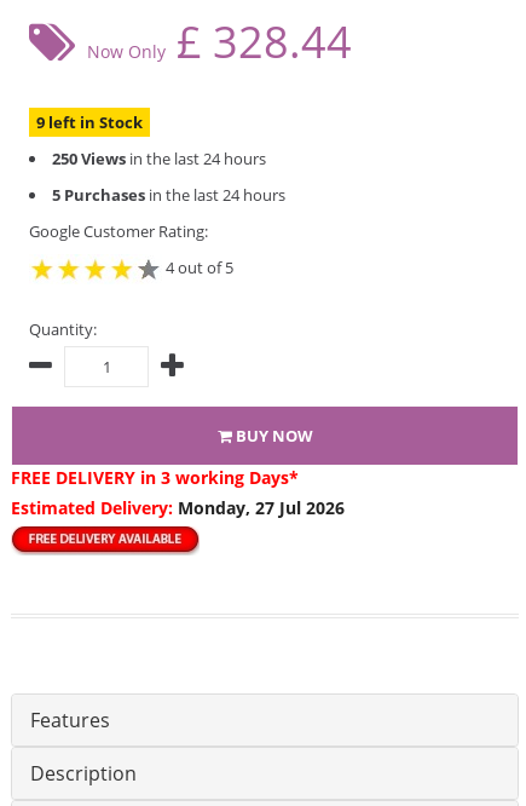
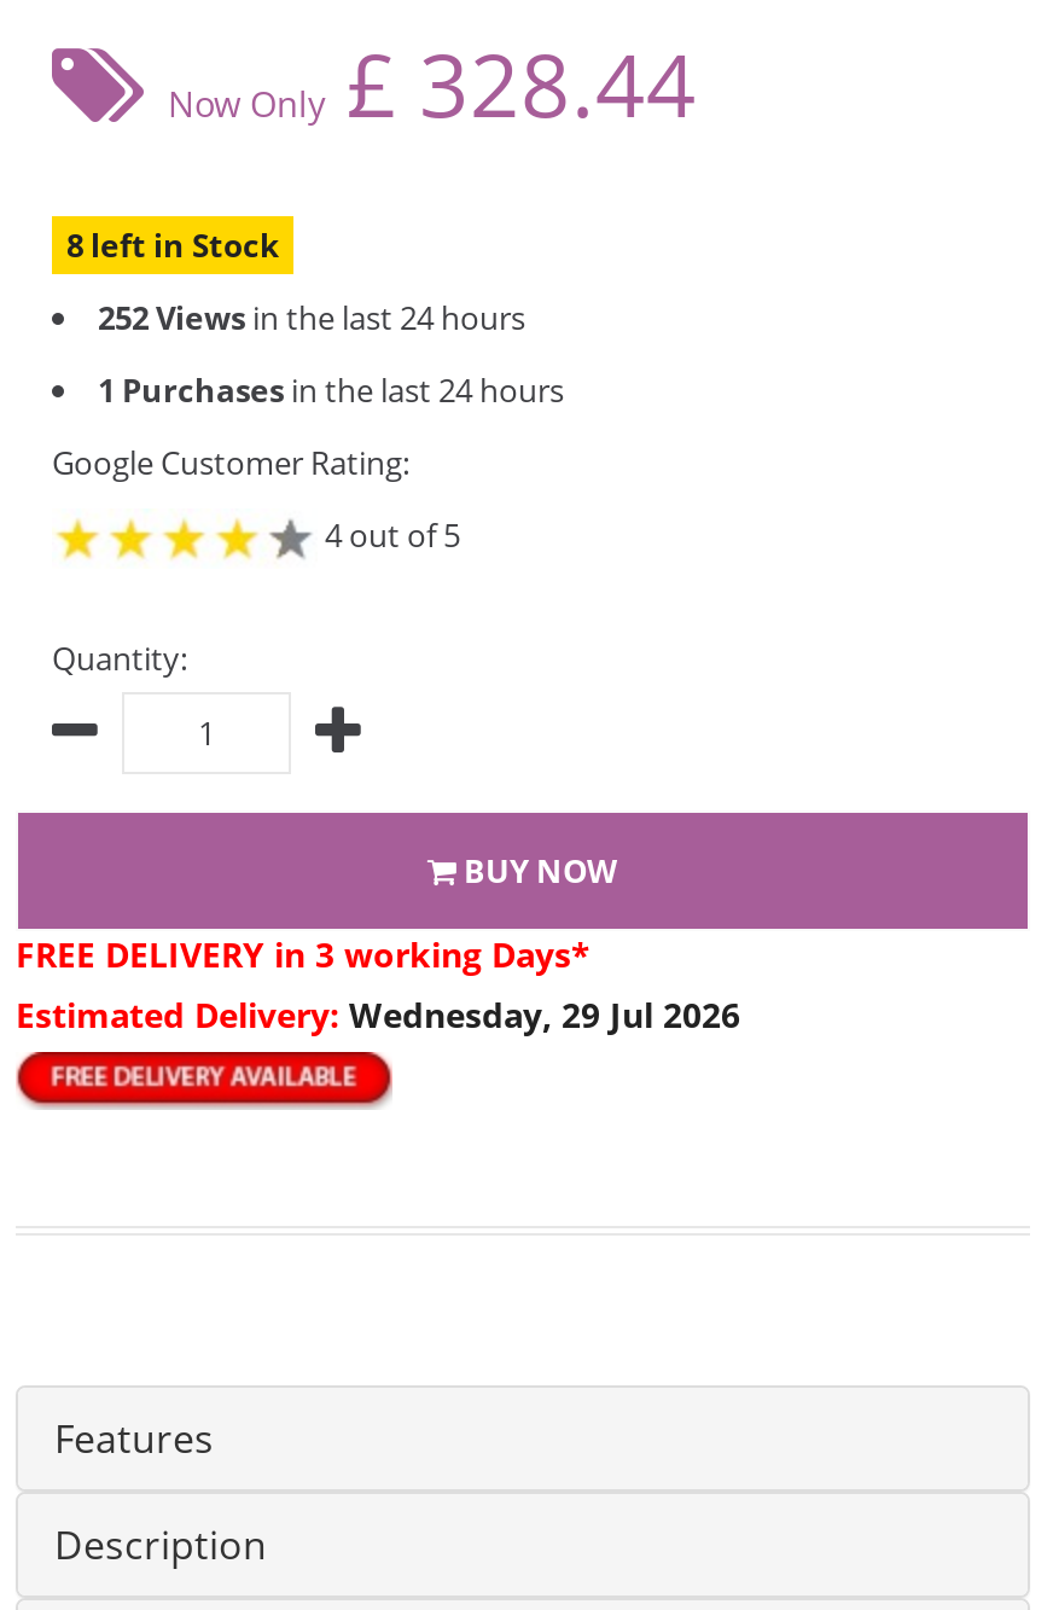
- 9 left in Stock
+ 8 left in Stock

- 250 Views in the last 24 hours
+ 252 Views in the last 24 hours

- 5 Purchases in the last 24 hours
+ 1 Purchases in the last 24 hours

- Estimated Delivery: Monday, 27 Jul 2026
+ Estimated Delivery: Wednesday, 29 Jul 2026
